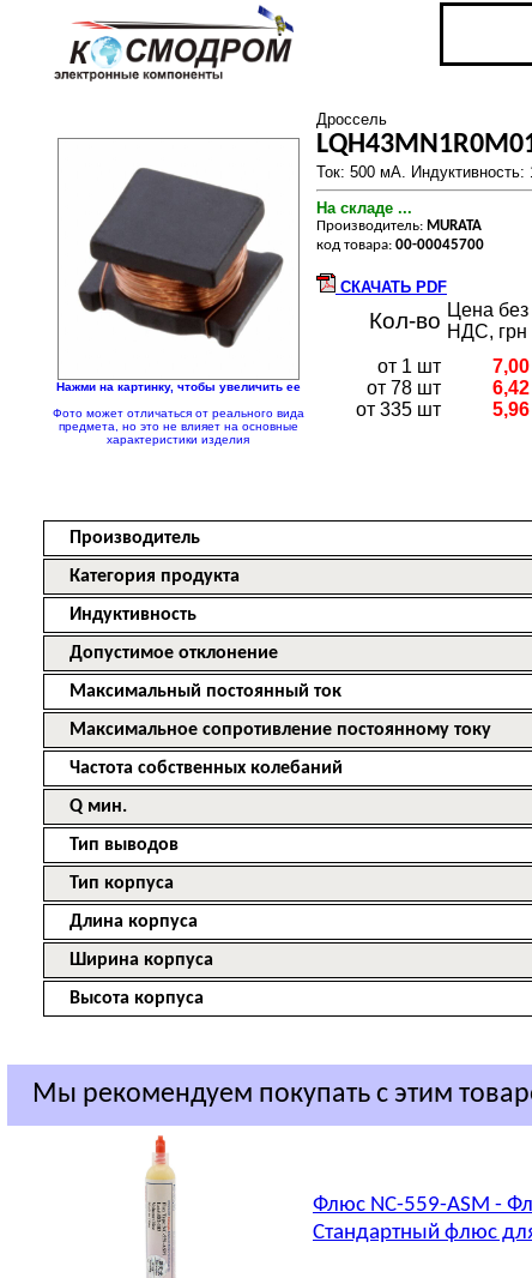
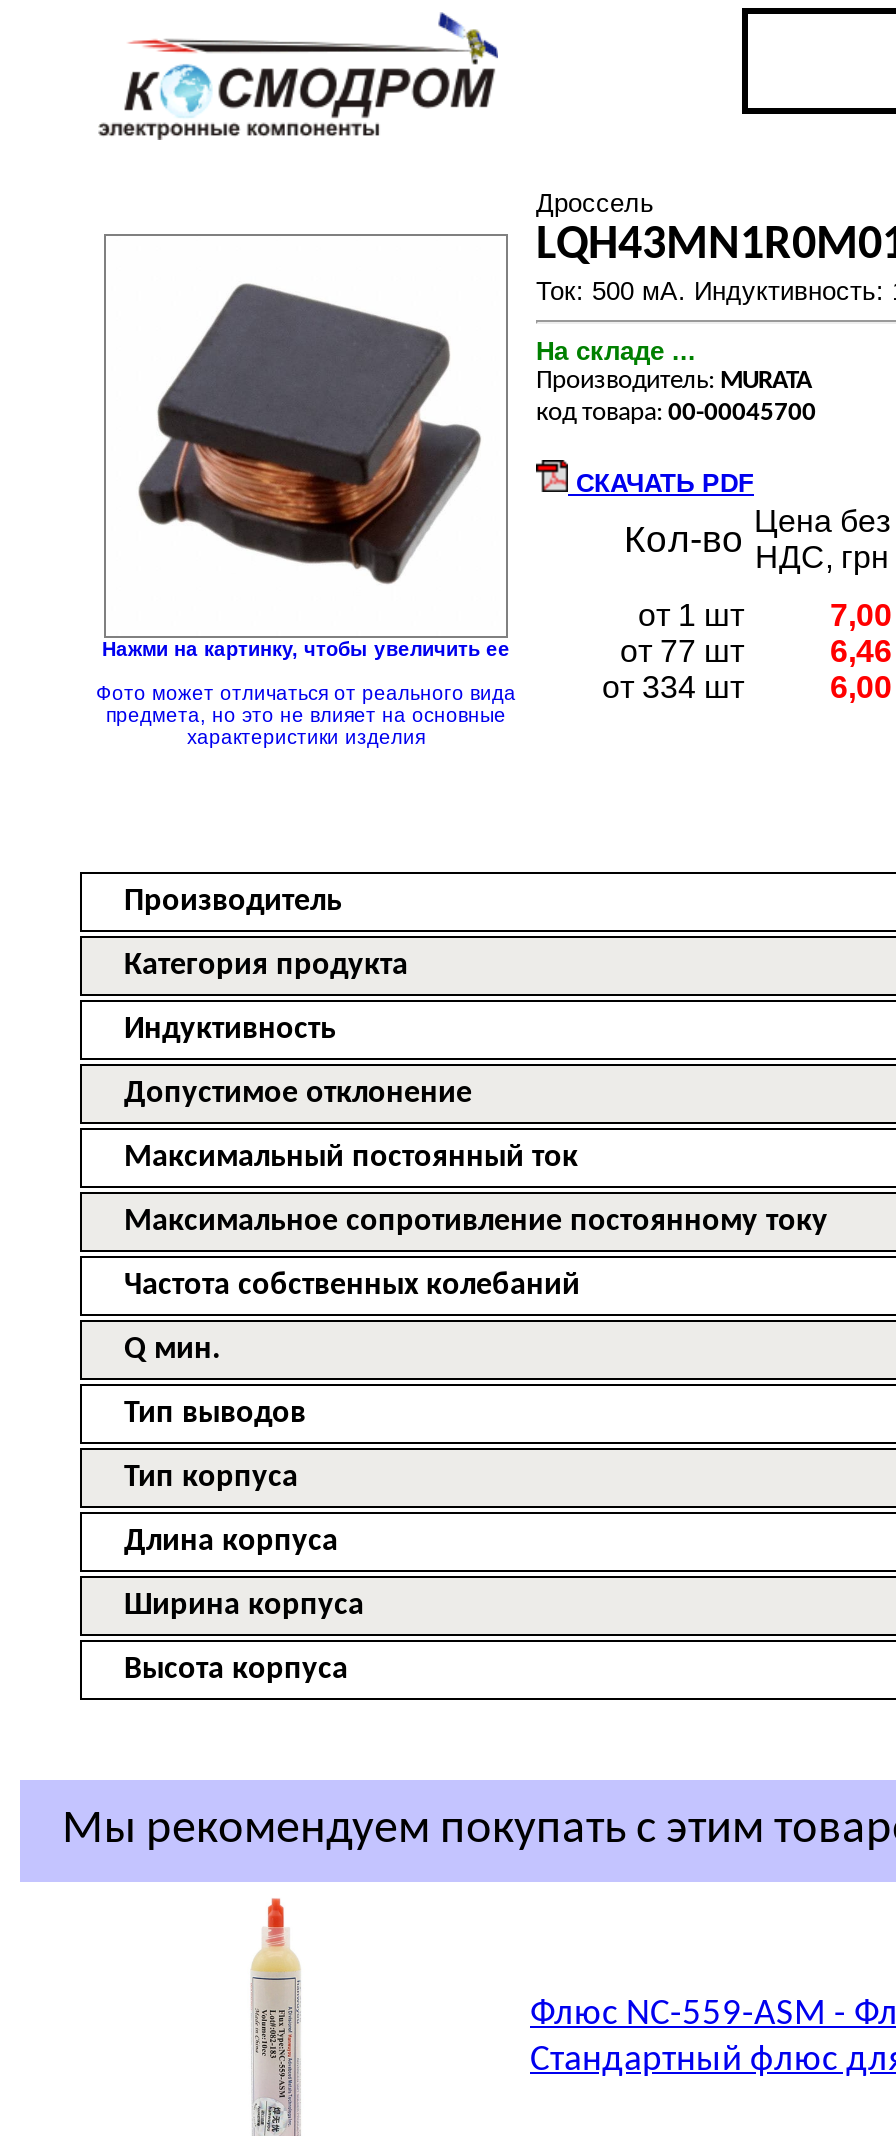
- от 78 шт
+ от 77 шт

- 6,42
+ 6,46

- от 335 шт
+ от 334 шт

- 5,96
+ 6,00
